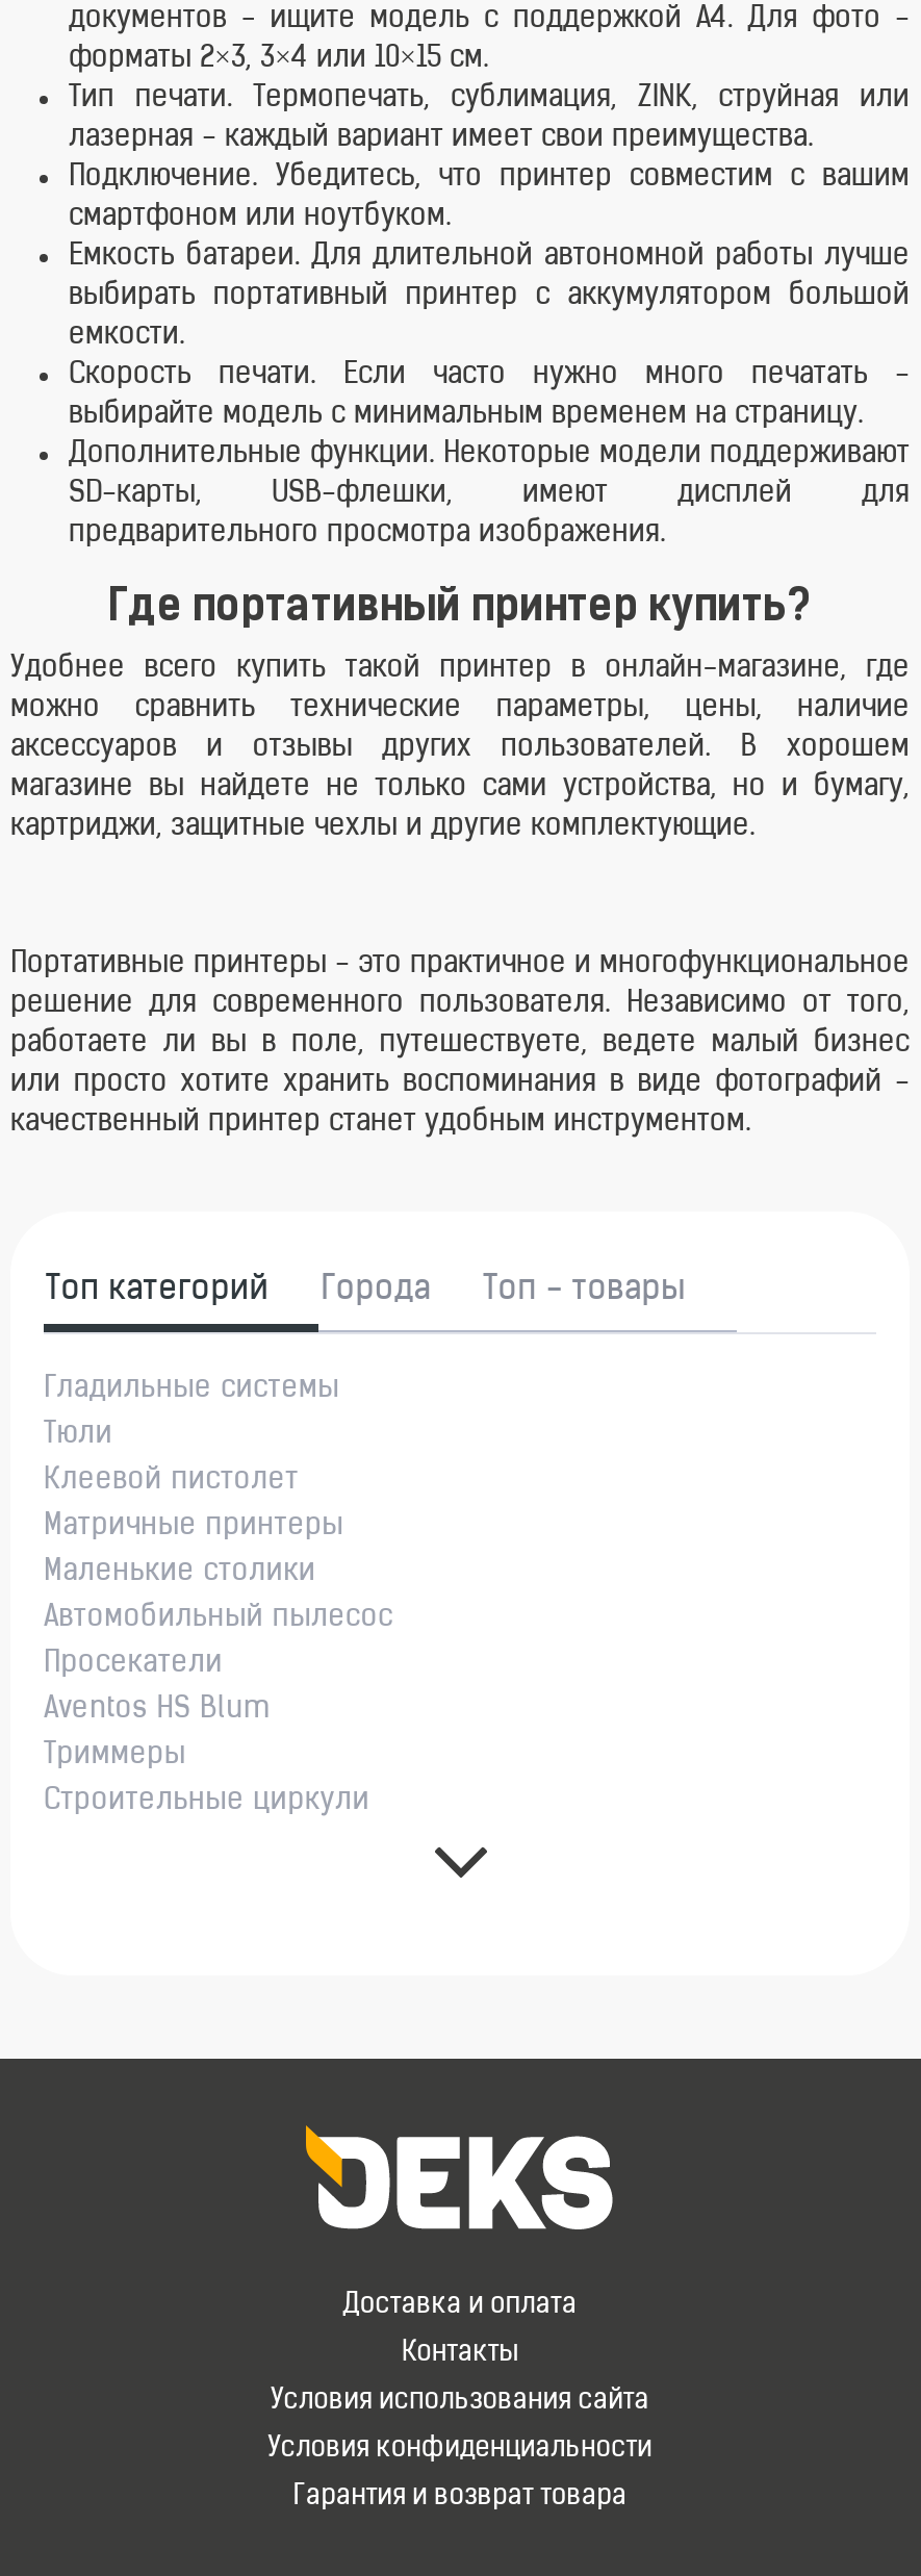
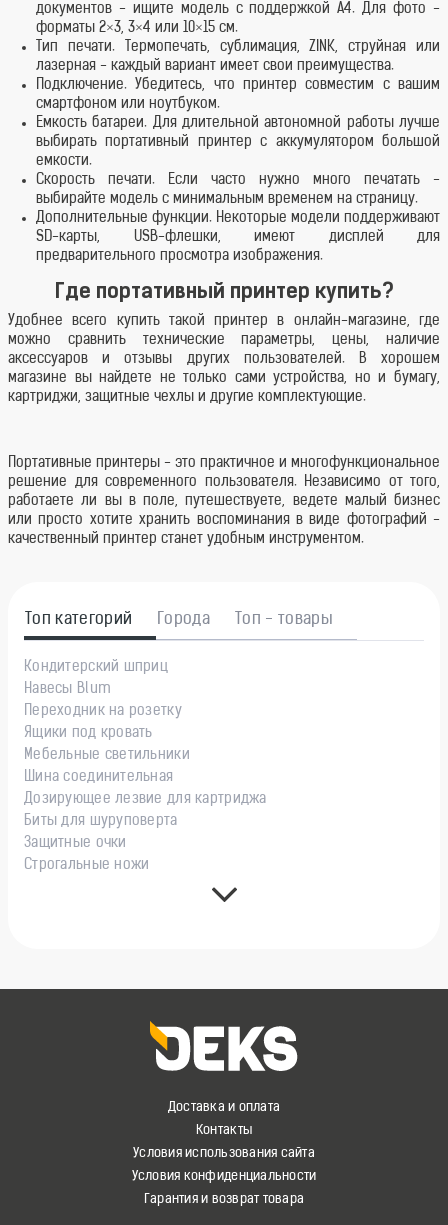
- Гладильные системы
+ Кондитерский шприц

- Тюли
+ Навесы Blum

- Клеевой пистолет
+ Переходник на розетку

- Матричные принтеры
+ Ящики под кровать

- Маленькие столики
+ Мебельные светильники

- Автомобильный пылесос
+ Шина соединительная

- Просекатели
+ Дозирующее лезвие для картриджа

- Aventos HS Blum
+ Биты для шуруповерта

- Триммеры
+ Защитные очки

- Строительные циркули
+ Строгальные ножи
